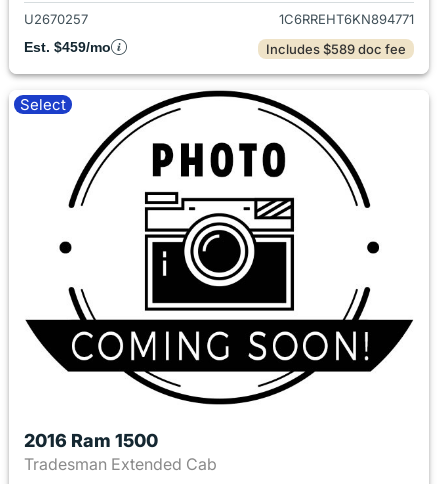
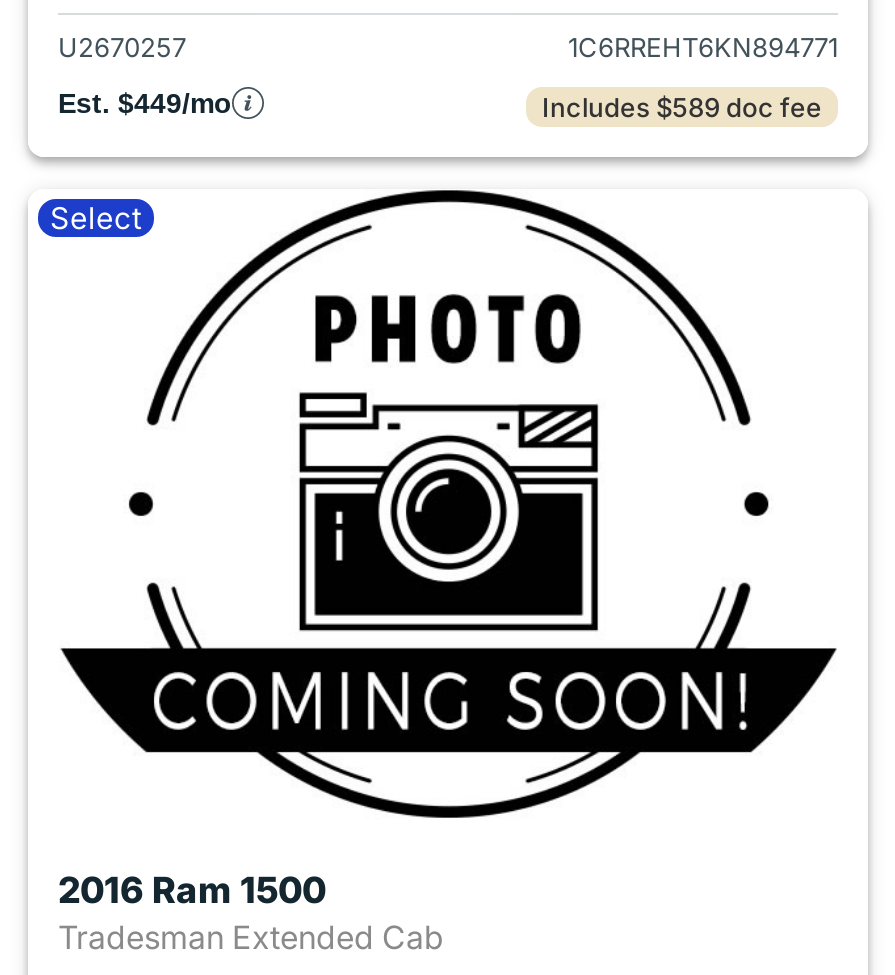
- Est. $459/mo
+ Est. $449/mo
